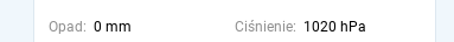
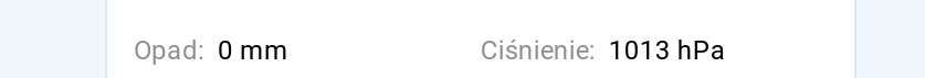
- Ciśnienie: 1020 hPa
+ Ciśnienie: 1013 hPa
